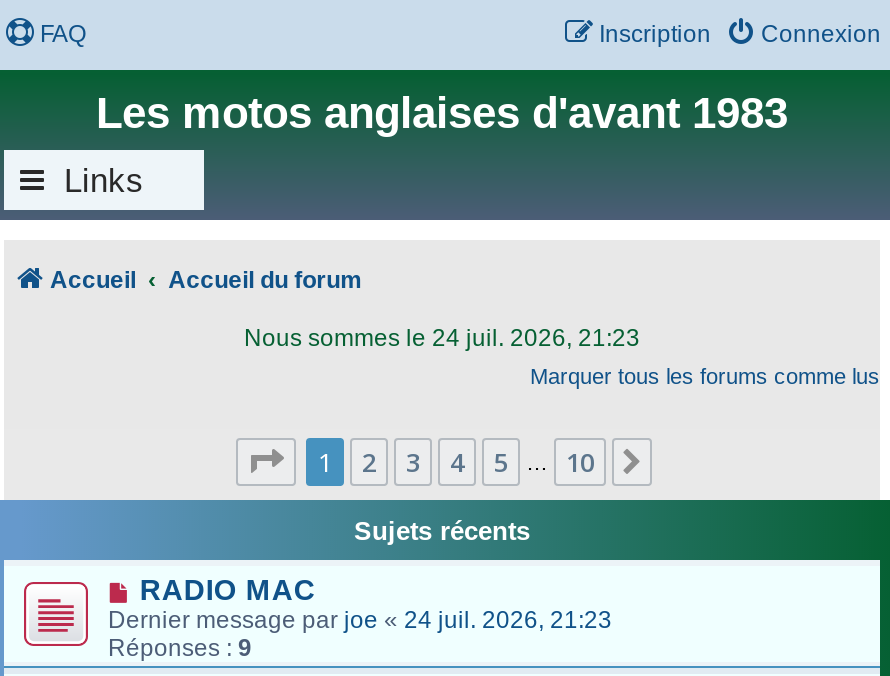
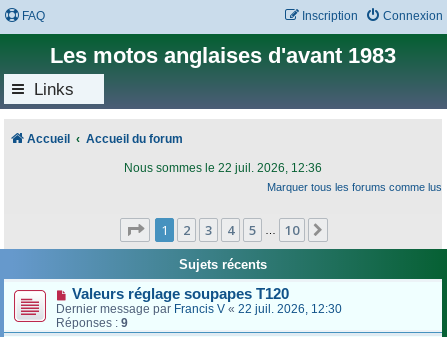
- Nous sommes le 24 juil. 2026, 21:23
+ Nous sommes le 22 juil. 2026, 12:36

- RADIO MAC
- Dernier message par joe «24 juil. 2026, 21:23
+ Valeurs réglage soupapes T120
+ Dernier message par Francis V «22 juil. 2026, 12:30
